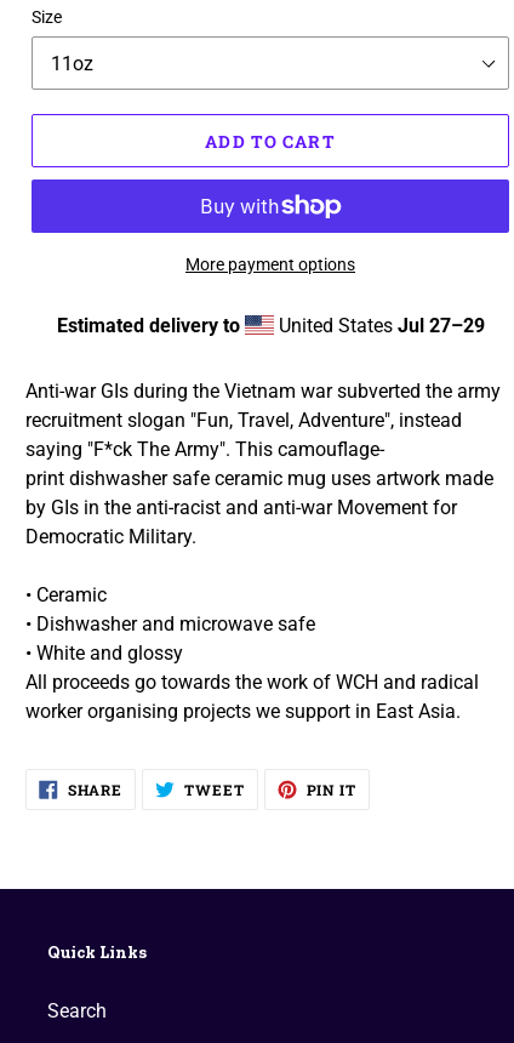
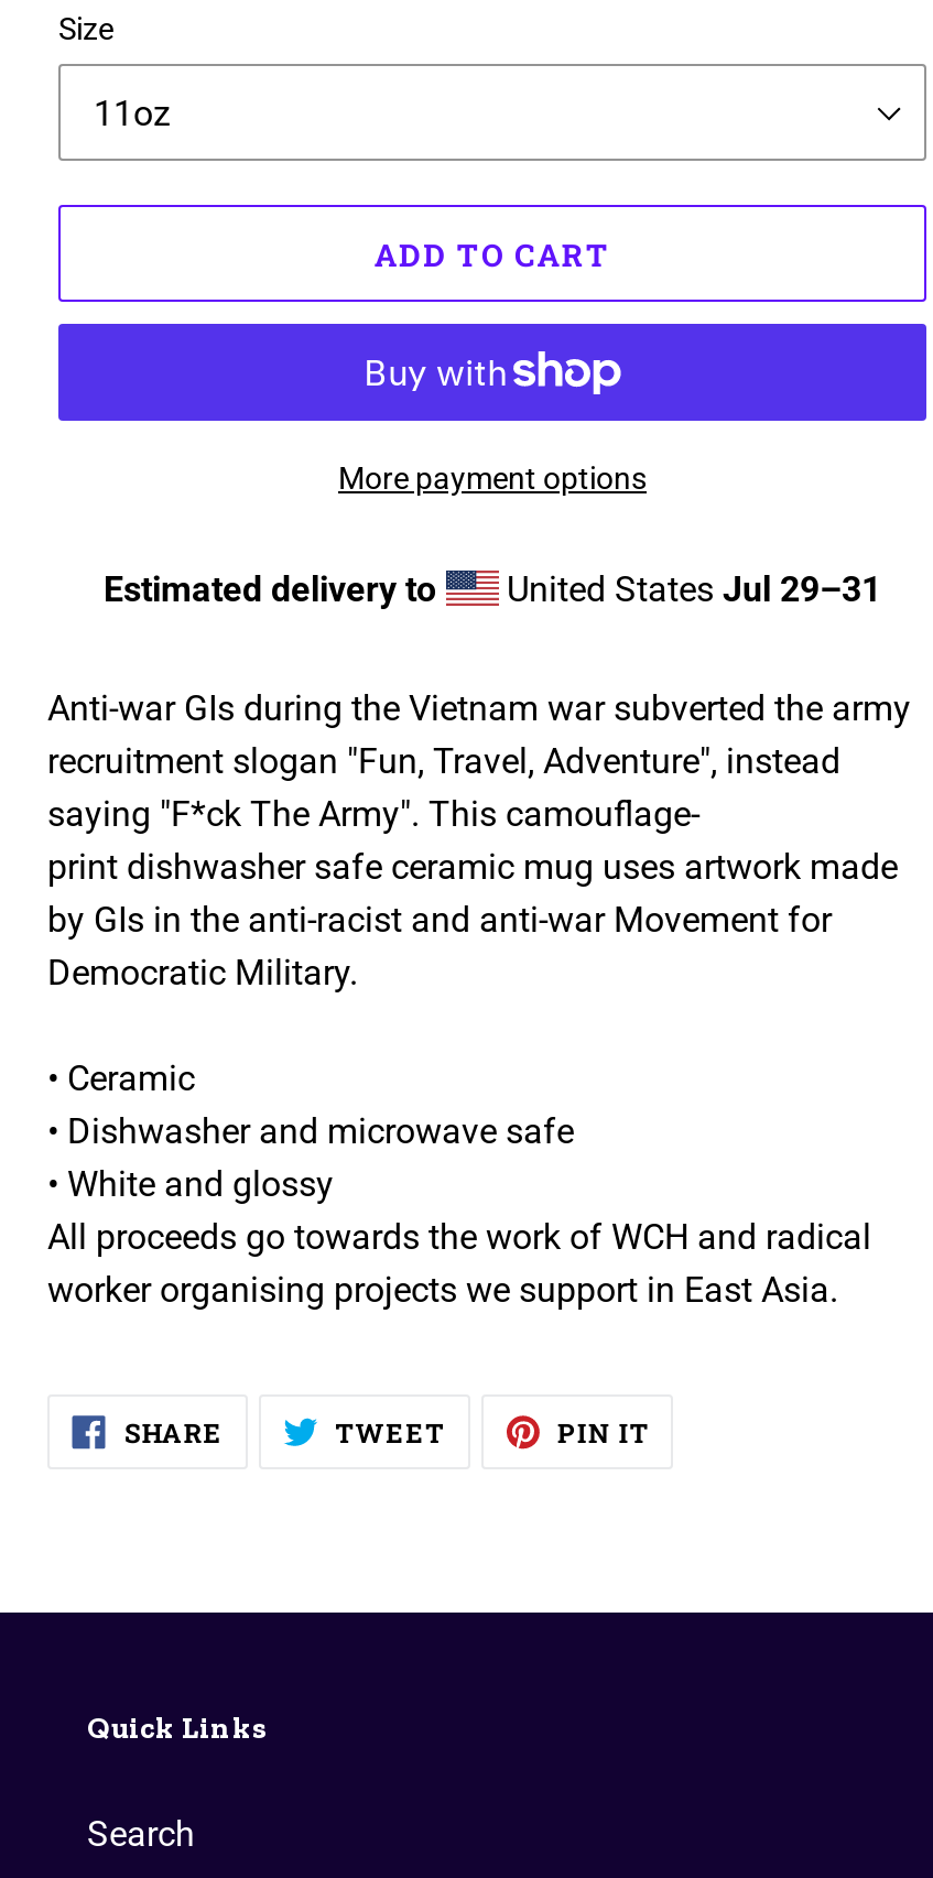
- United States Jul 27–29
+ United States Jul 29–31
